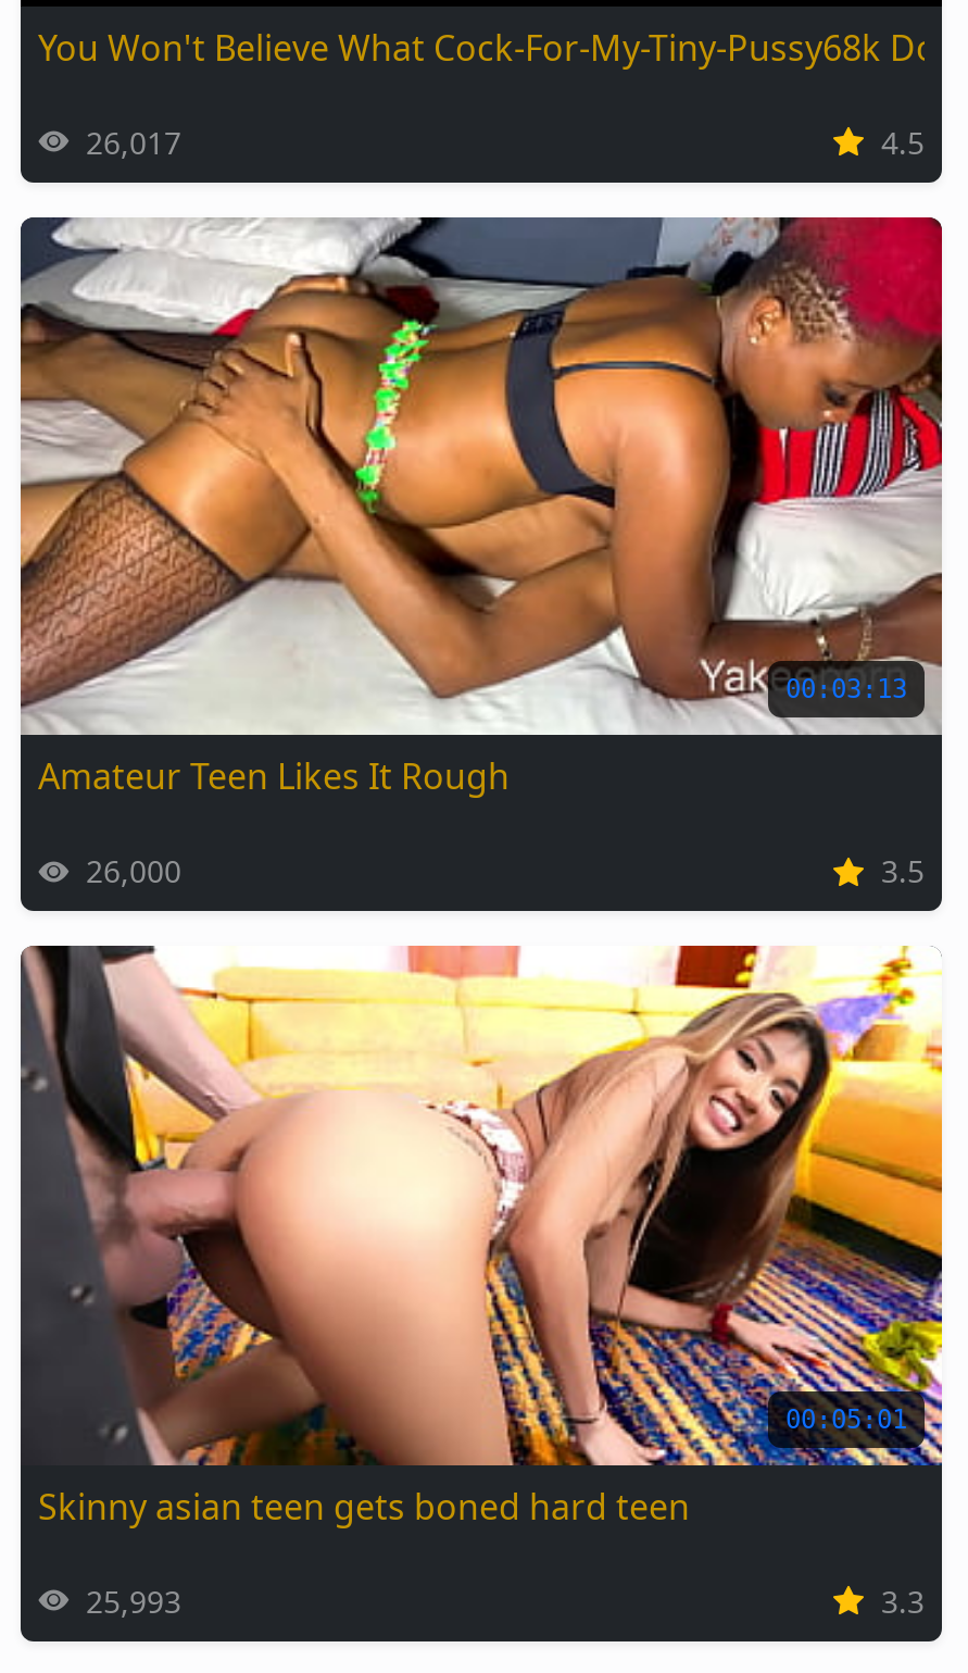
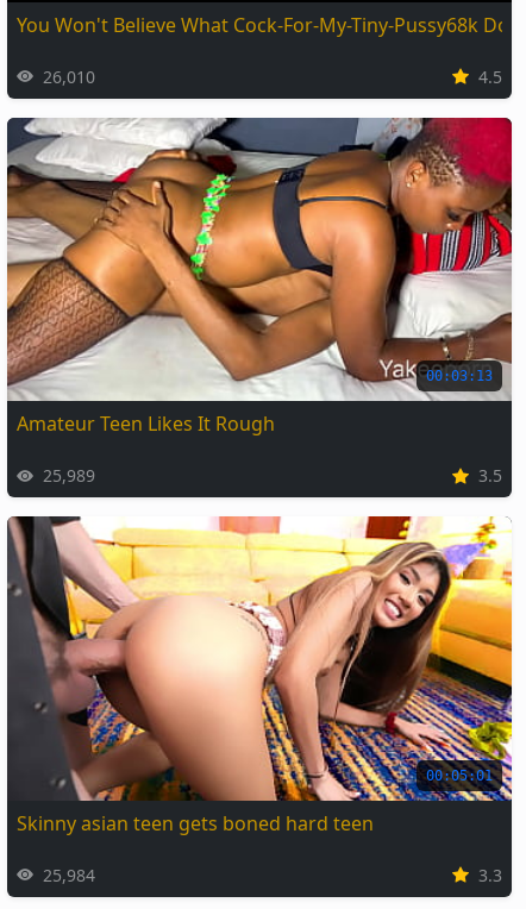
- 26,017
+ 26,010

- 26,000
+ 25,989

- 25,993
+ 25,984
